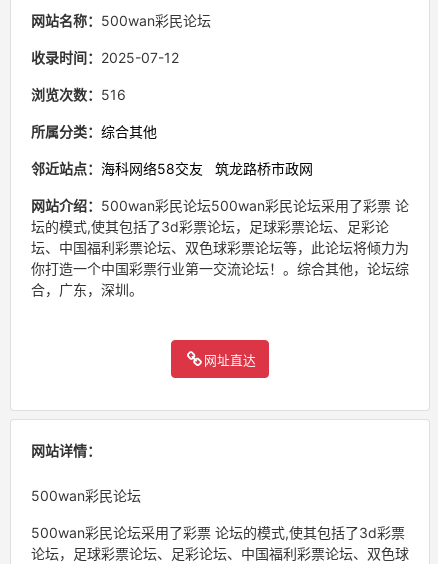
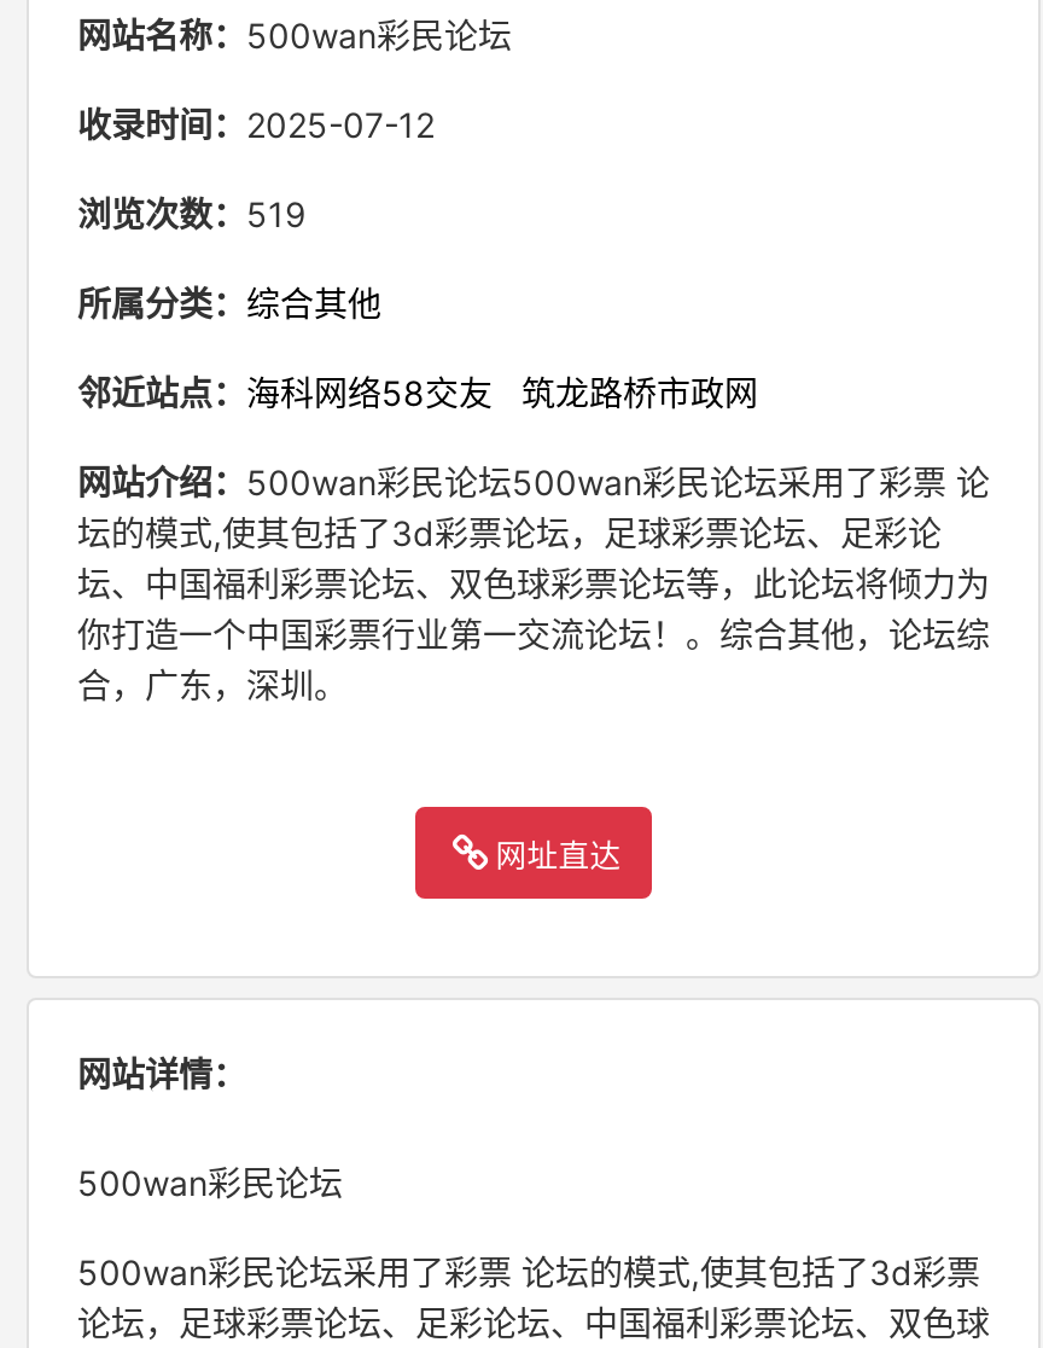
- 浏览次数：516
+ 浏览次数：519
